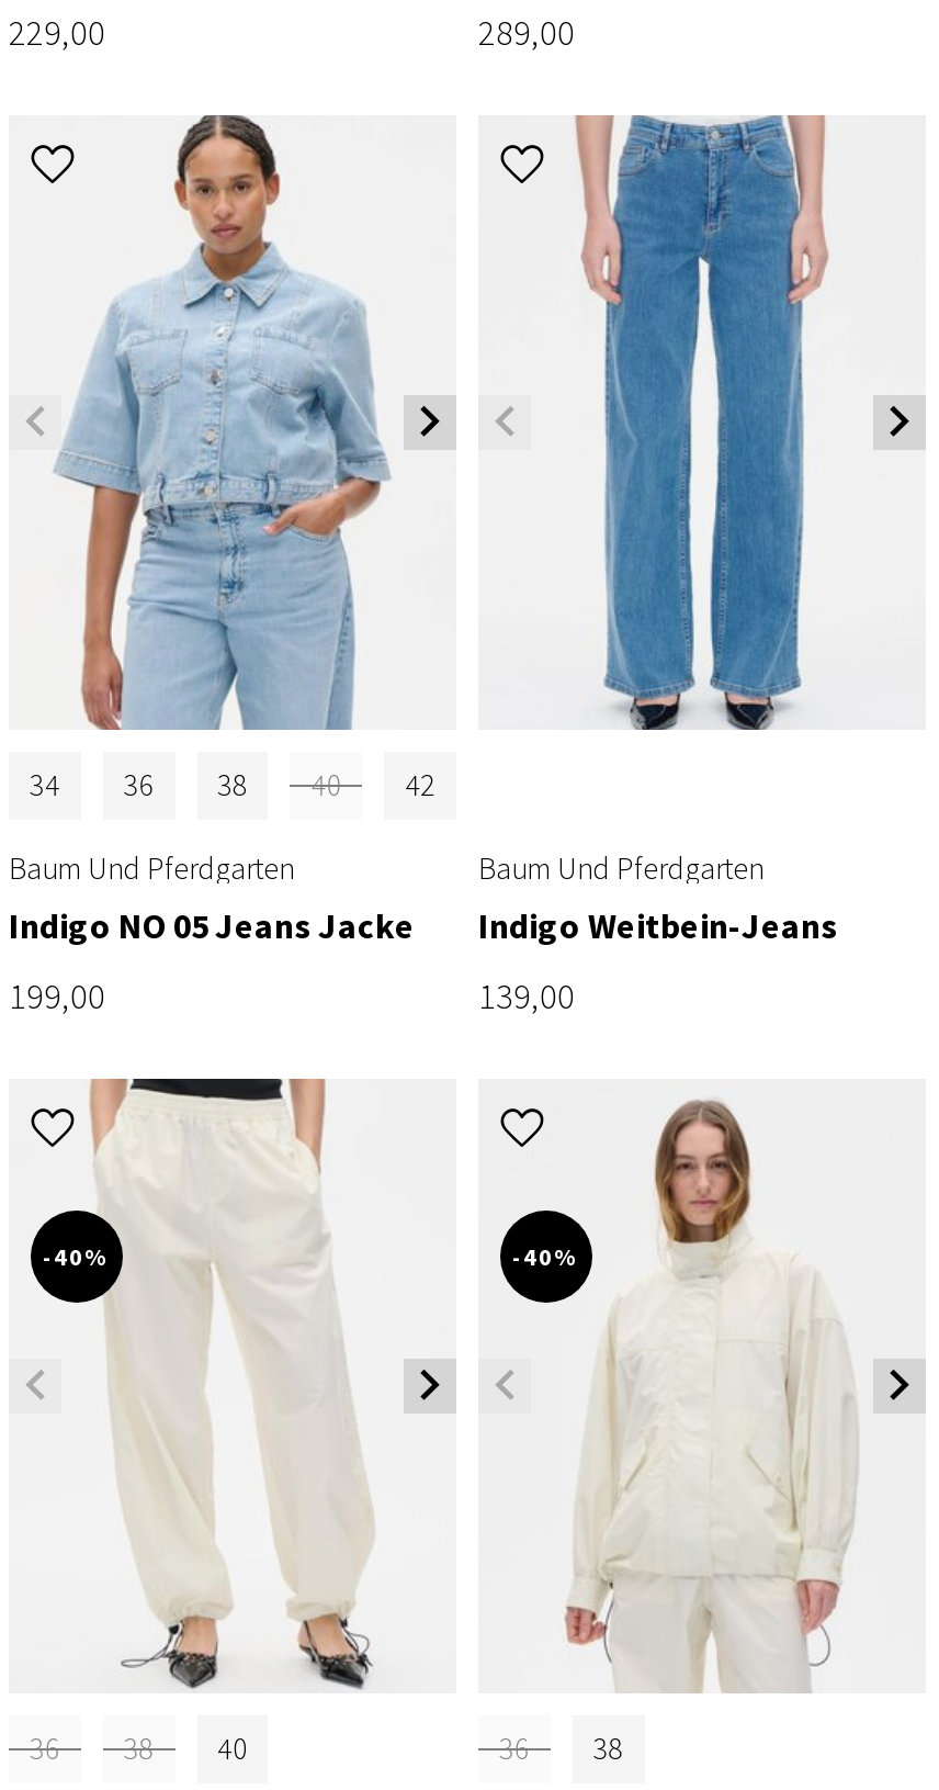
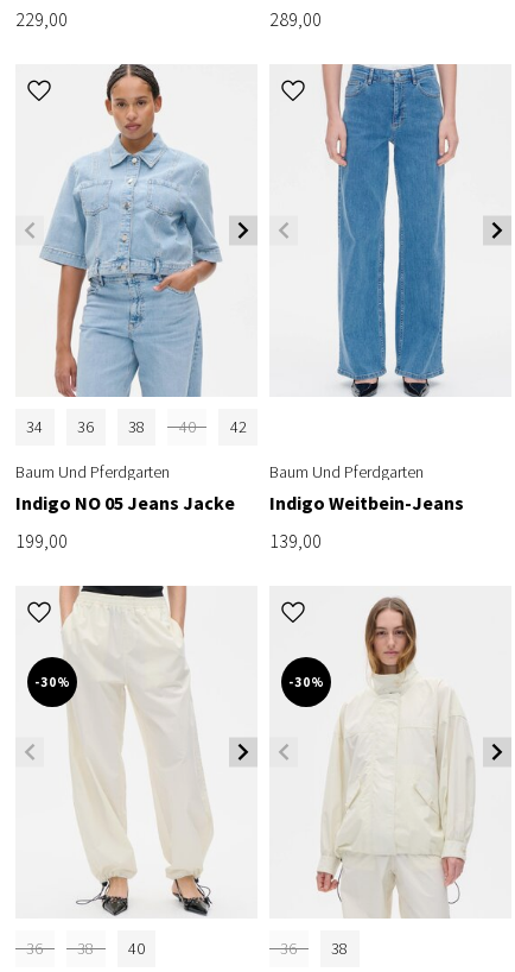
- -40%
+ -30%

- -40%
+ -30%
